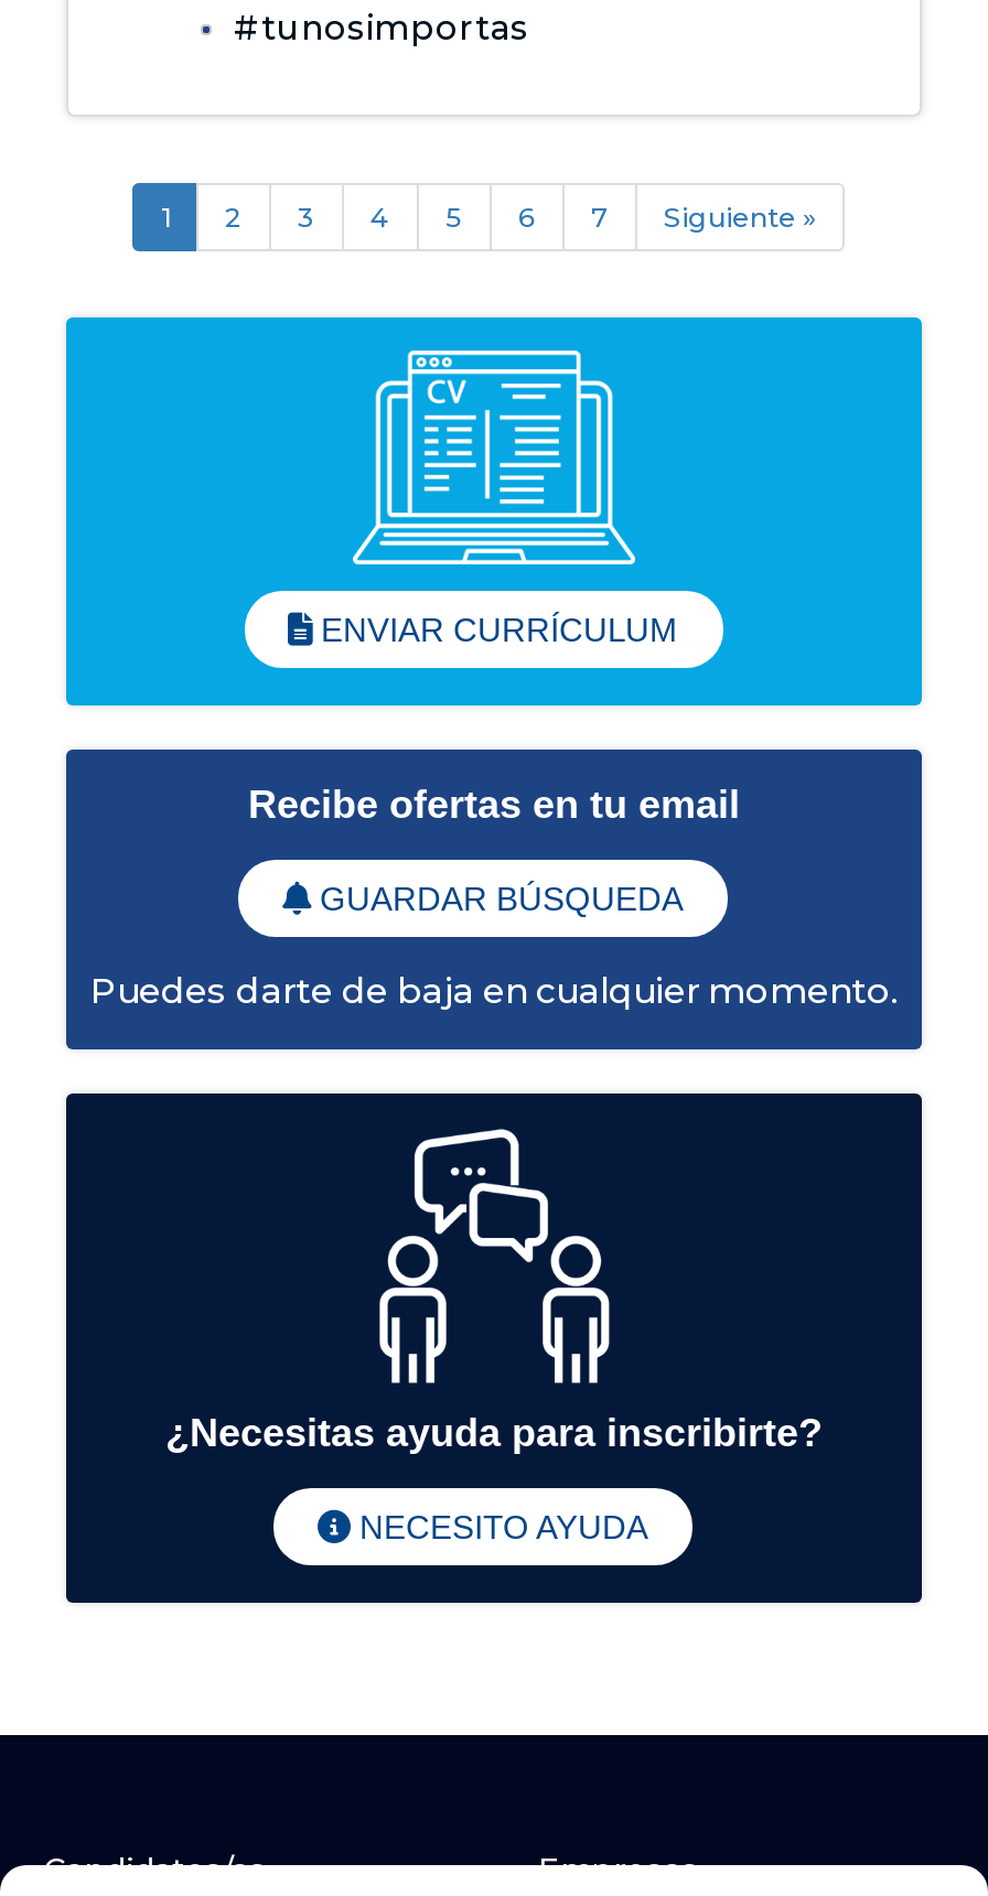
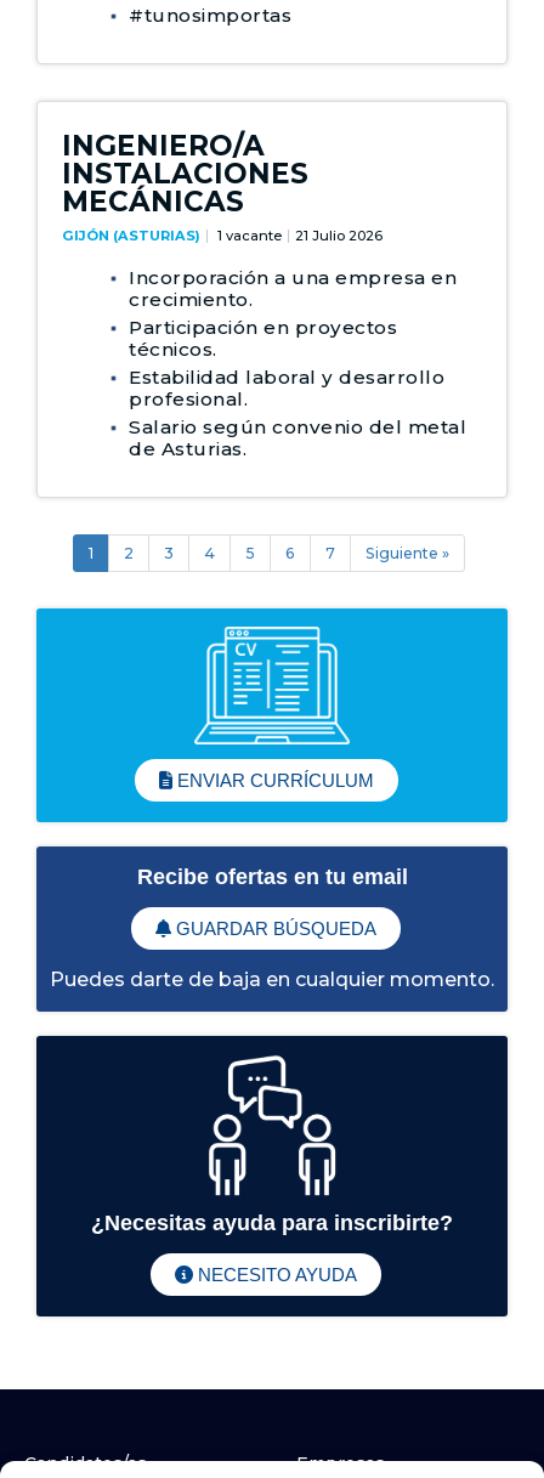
+ INGENIERO/A
+ INSTALACIONES
+ MECÁNICAS
+ GIJÓN (ASTURIAS)
+ 1 vacante
+ 21 Julio 2026
+ Incorporación a una empresa en
+ crecimiento.
+ Participación en proyectos
+ técnicos.
+ Estabilidad laboral y desarrollo
+ profesional.
+ Salario según convenio del metal
+ de Asturias.
